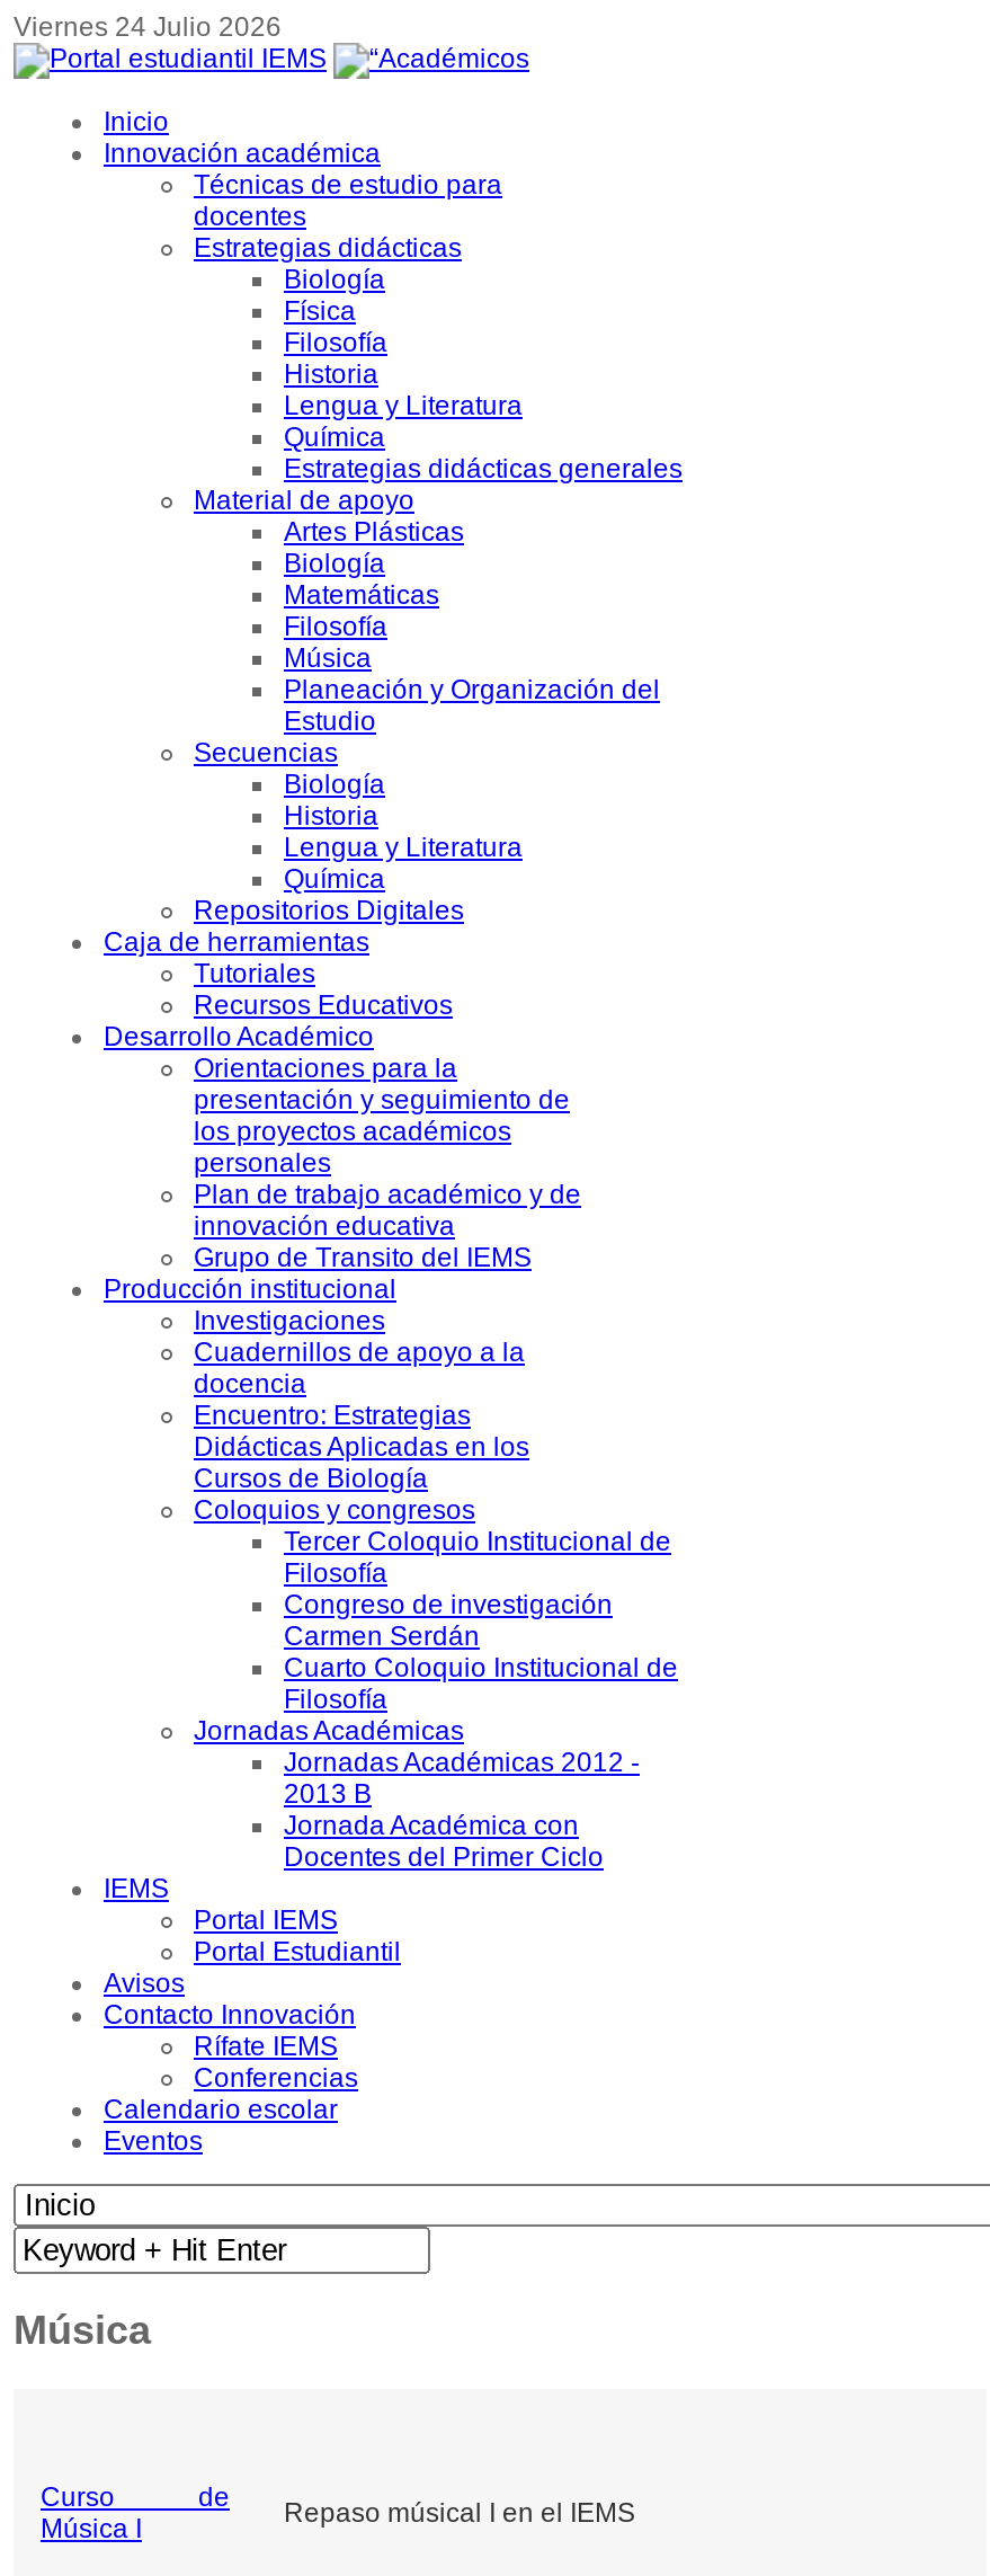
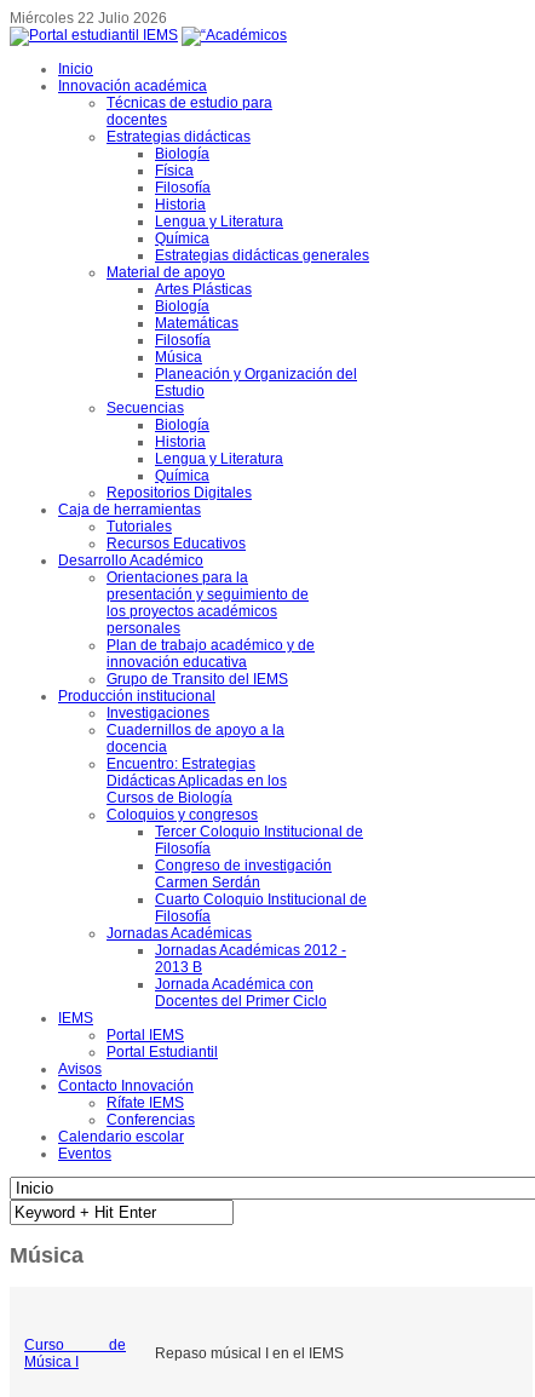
- Viernes 24 Julio 2026
+ Miércoles 22 Julio 2026
